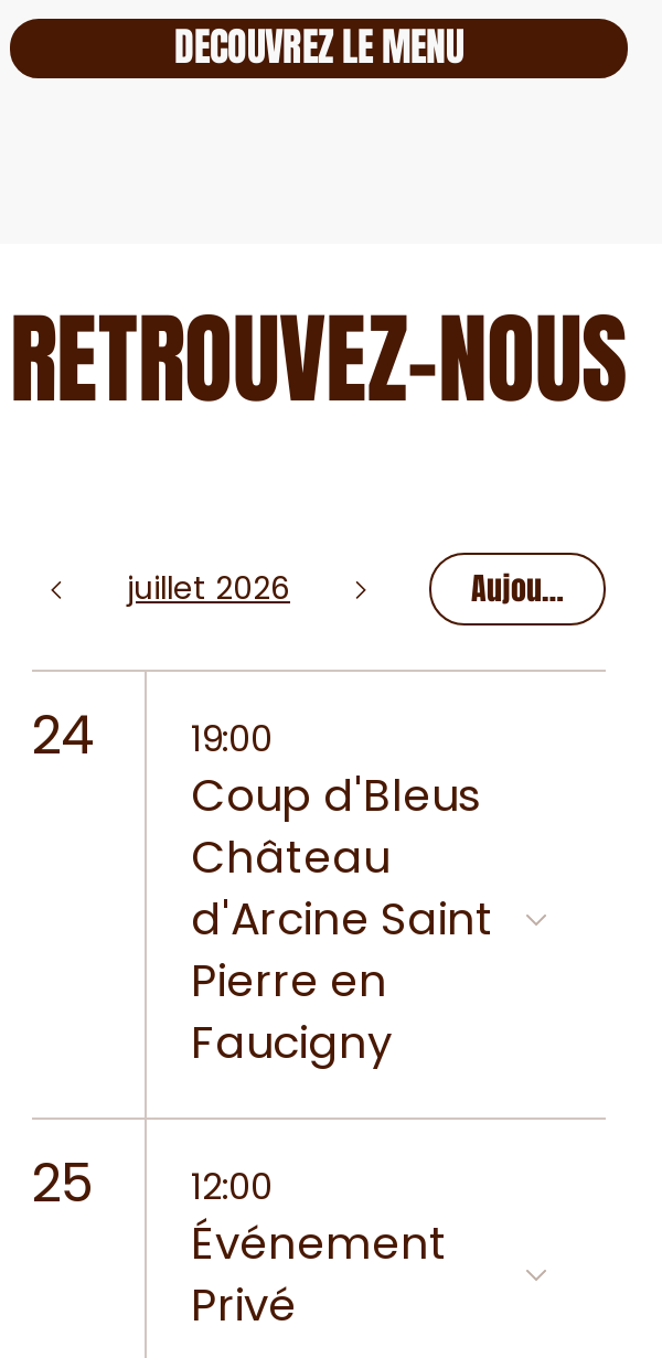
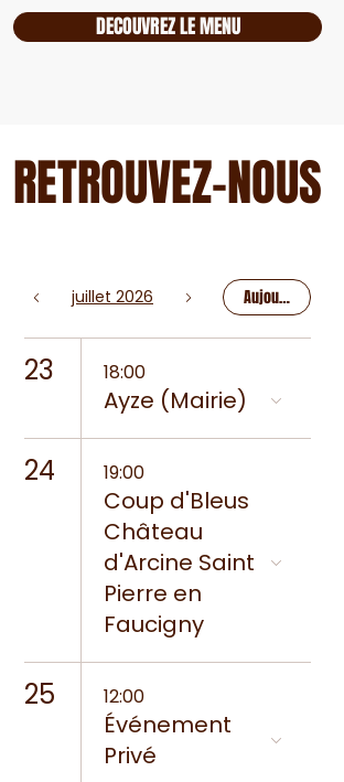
+ 23
+ 18:00
+ Ayze (Mairie)
